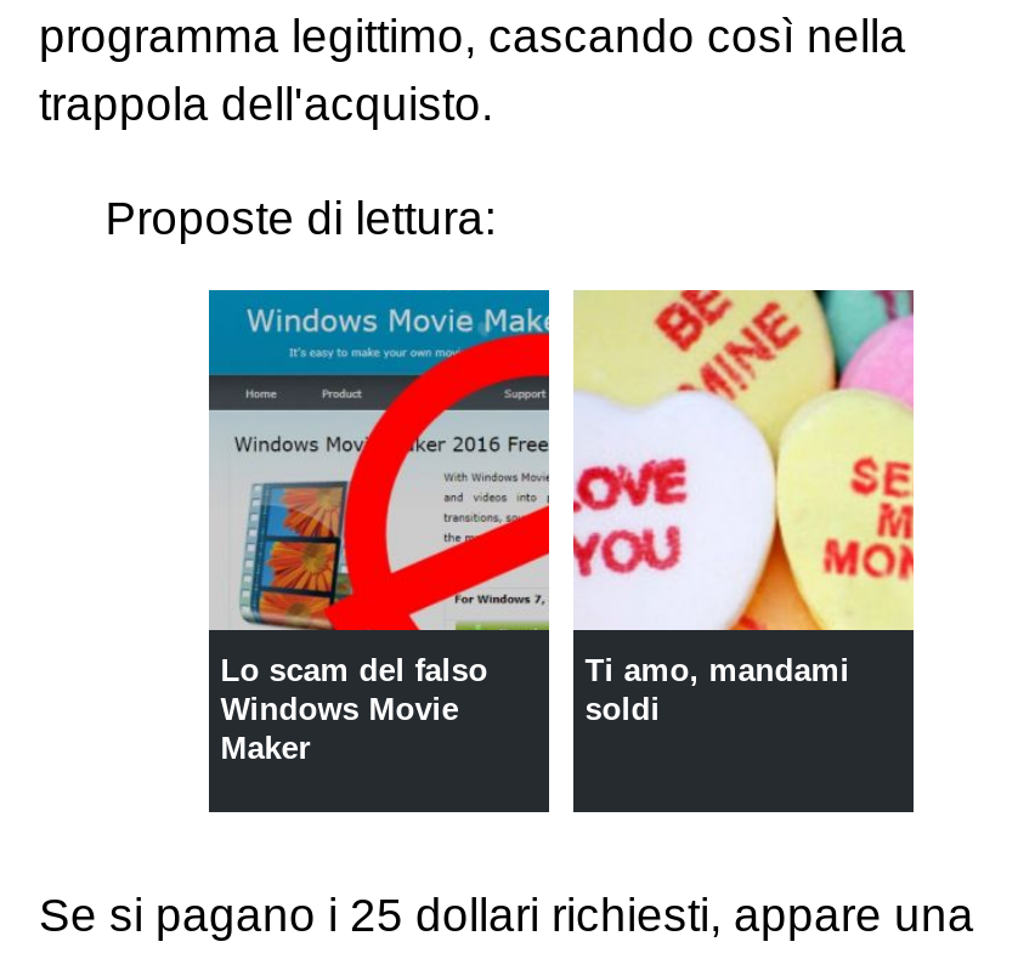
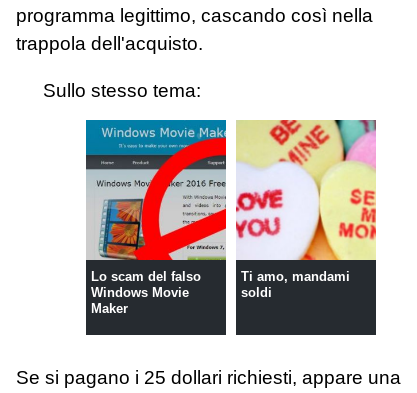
- Proposte di lettura:
+ Sullo stesso tema:
